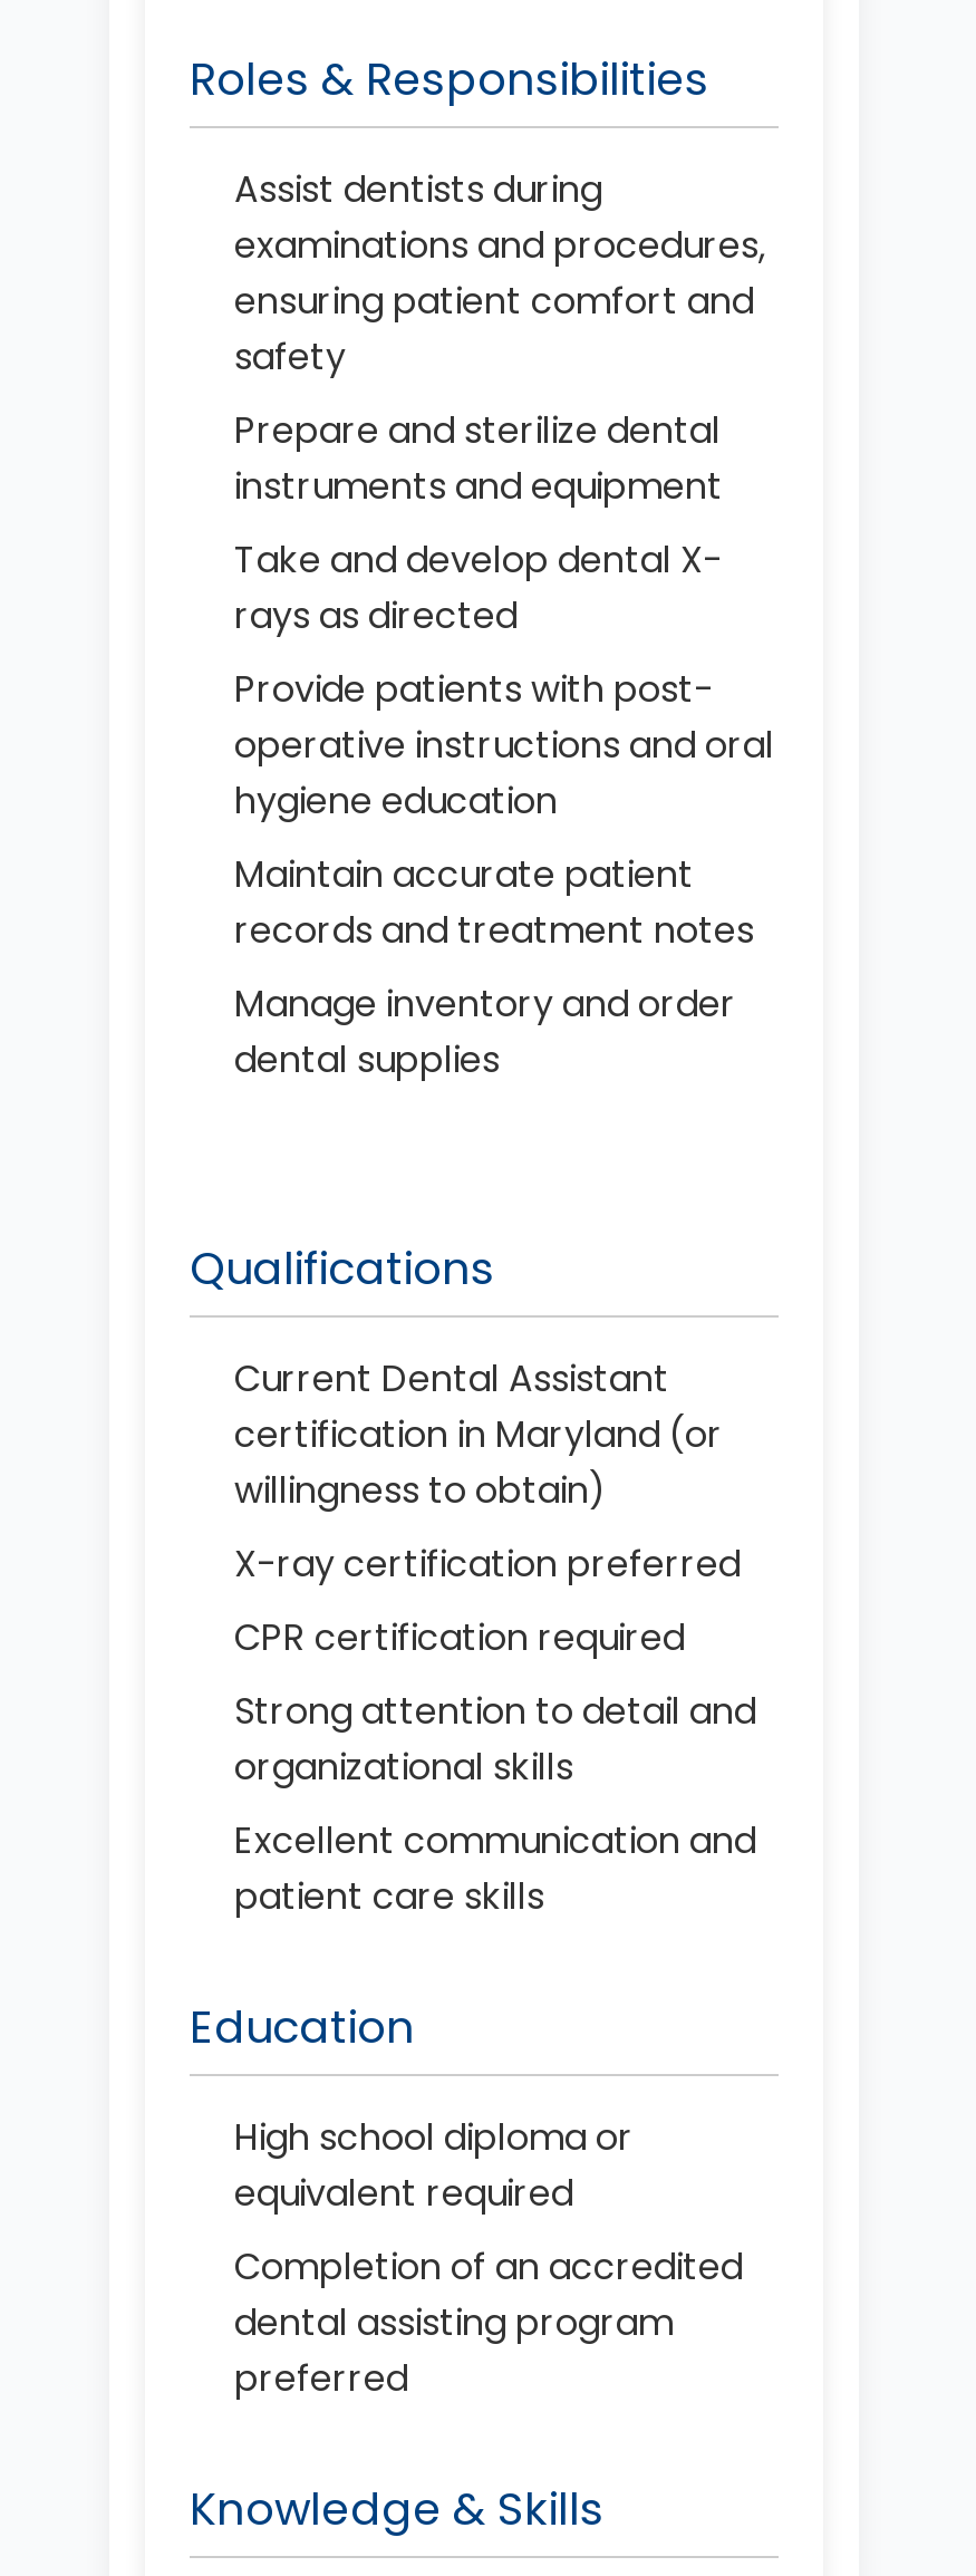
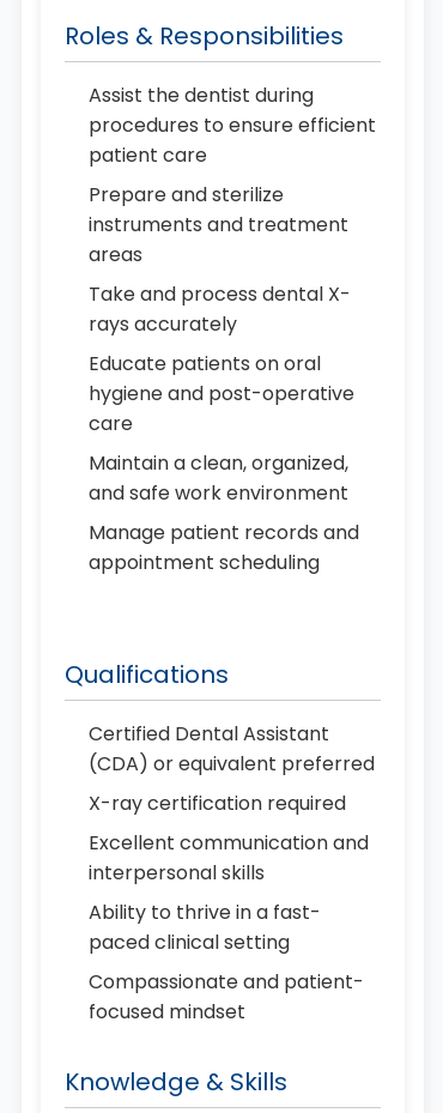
- Assist dentists during
- examinations and procedures,
- ensuring patient comfort and
- safety
- Prepare and sterilize dental
- instruments and equipment
- Take and develop dental X-
- rays as directed
- Provide patients with post-
- operative instructions and oral
- hygiene education
- Maintain accurate patient
- records and treatment notes
- Manage inventory and order
- dental supplies
+ Assist the dentist during
+ procedures to ensure efficient
+ patient care
+ Prepare and sterilize
+ instruments and treatment
+ areas
+ Take and process dental X-
+ rays accurately
+ Educate patients on oral
+ hygiene and post-operative
+ care
+ Maintain a clean, organized,
+ and safe work environment
+ Manage patient records and
+ appointment scheduling

- Current Dental Assistant
- certification in Maryland (or
- willingness to obtain)
- X-ray certification preferred
- CPR certification required
- Strong attention to detail and
- organizational skills
+ Certified Dental Assistant
+ (CDA) or equivalent preferred
+ X-ray certification required

- patient care skills
- Education
- High school diploma or
- equivalent required
- Completion of an accredited
- dental assisting program
- preferred
+ interpersonal skills
+ Ability to thrive in a fast-
+ paced clinical setting
+ Compassionate and patient-
+ focused mindset
